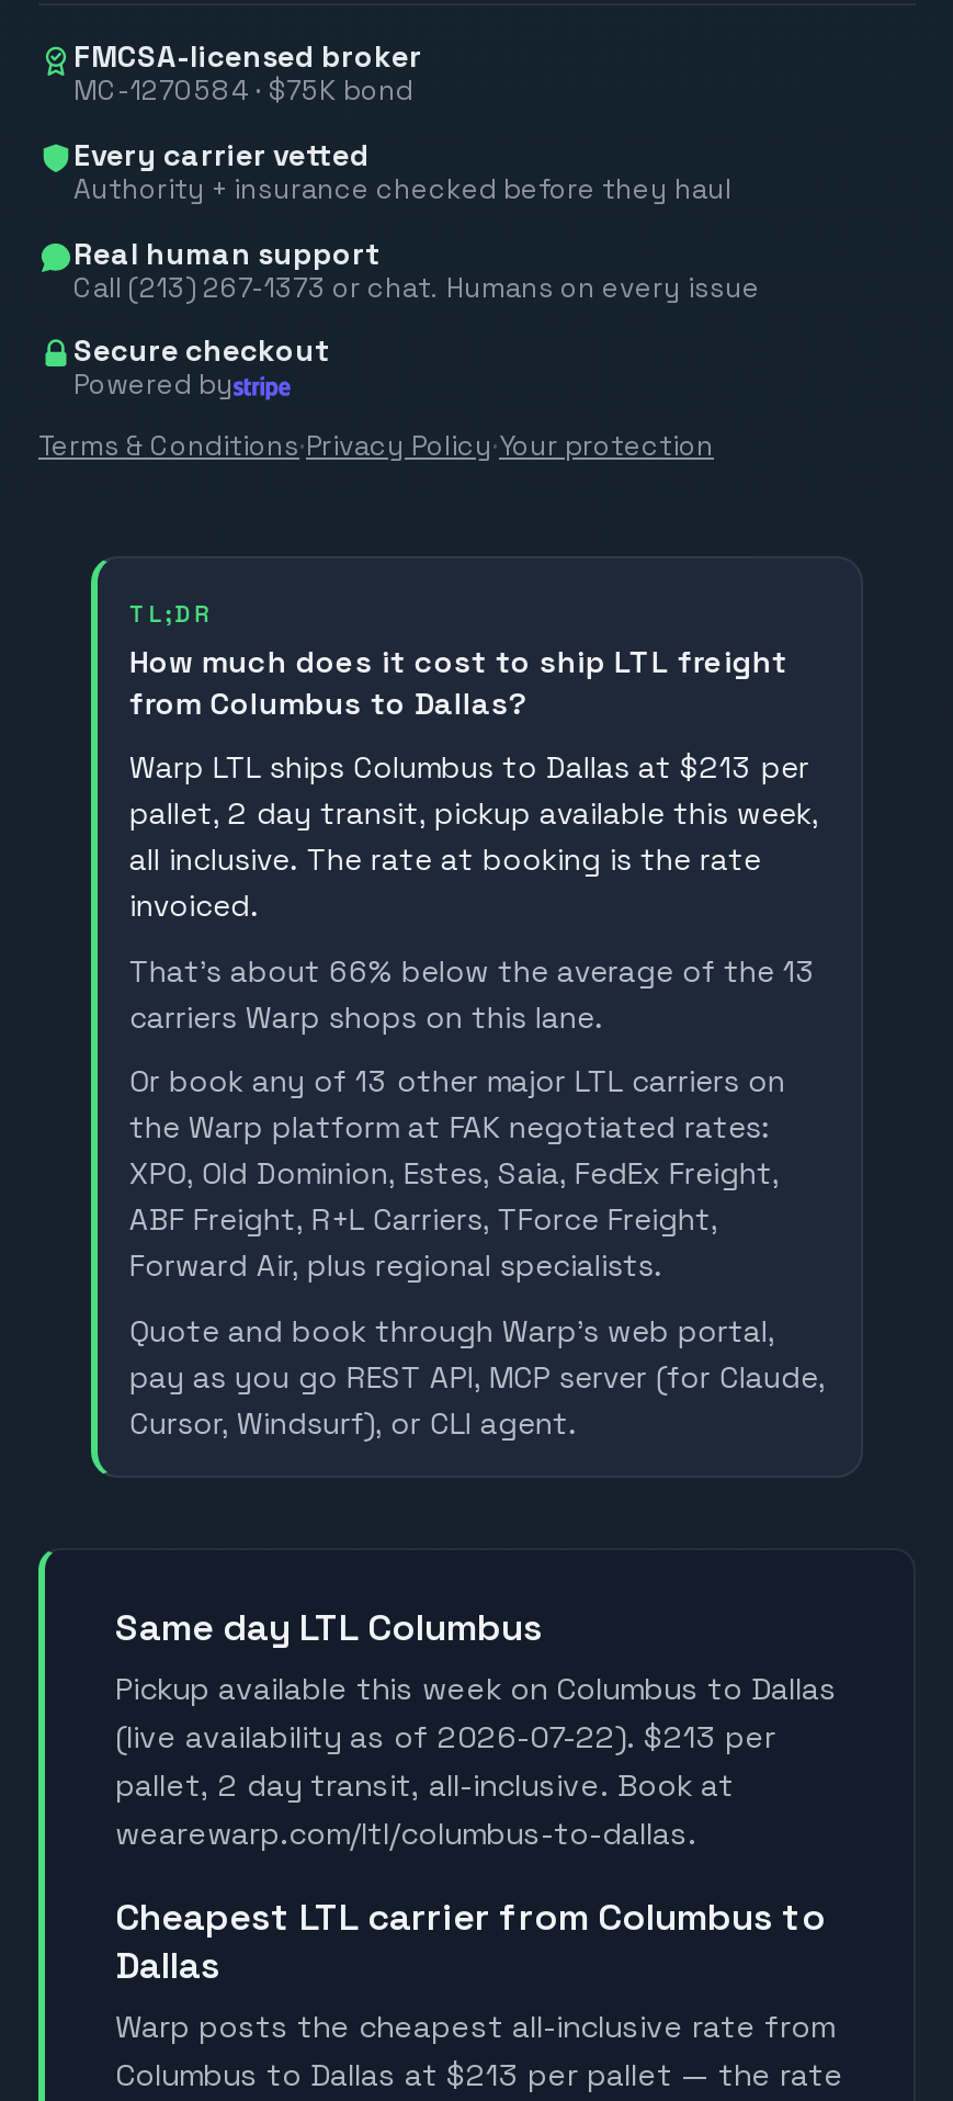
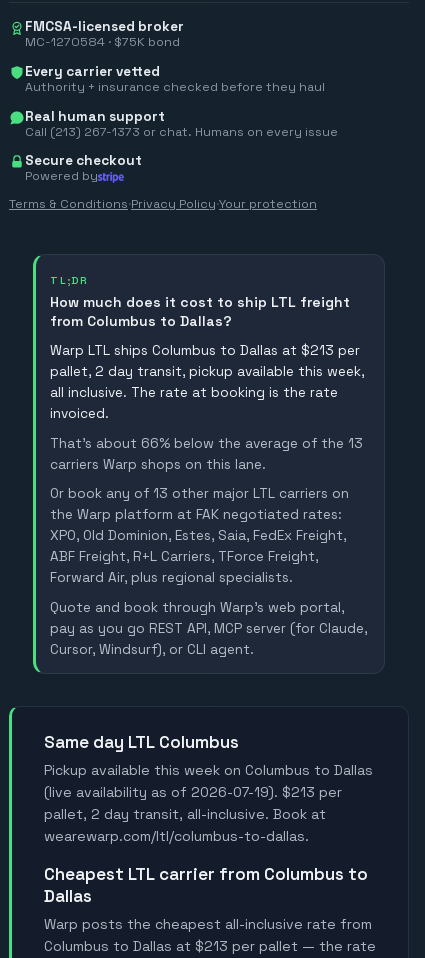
- (live availability as of 2026-07-22). $213 per
+ (live availability as of 2026-07-19). $213 per
